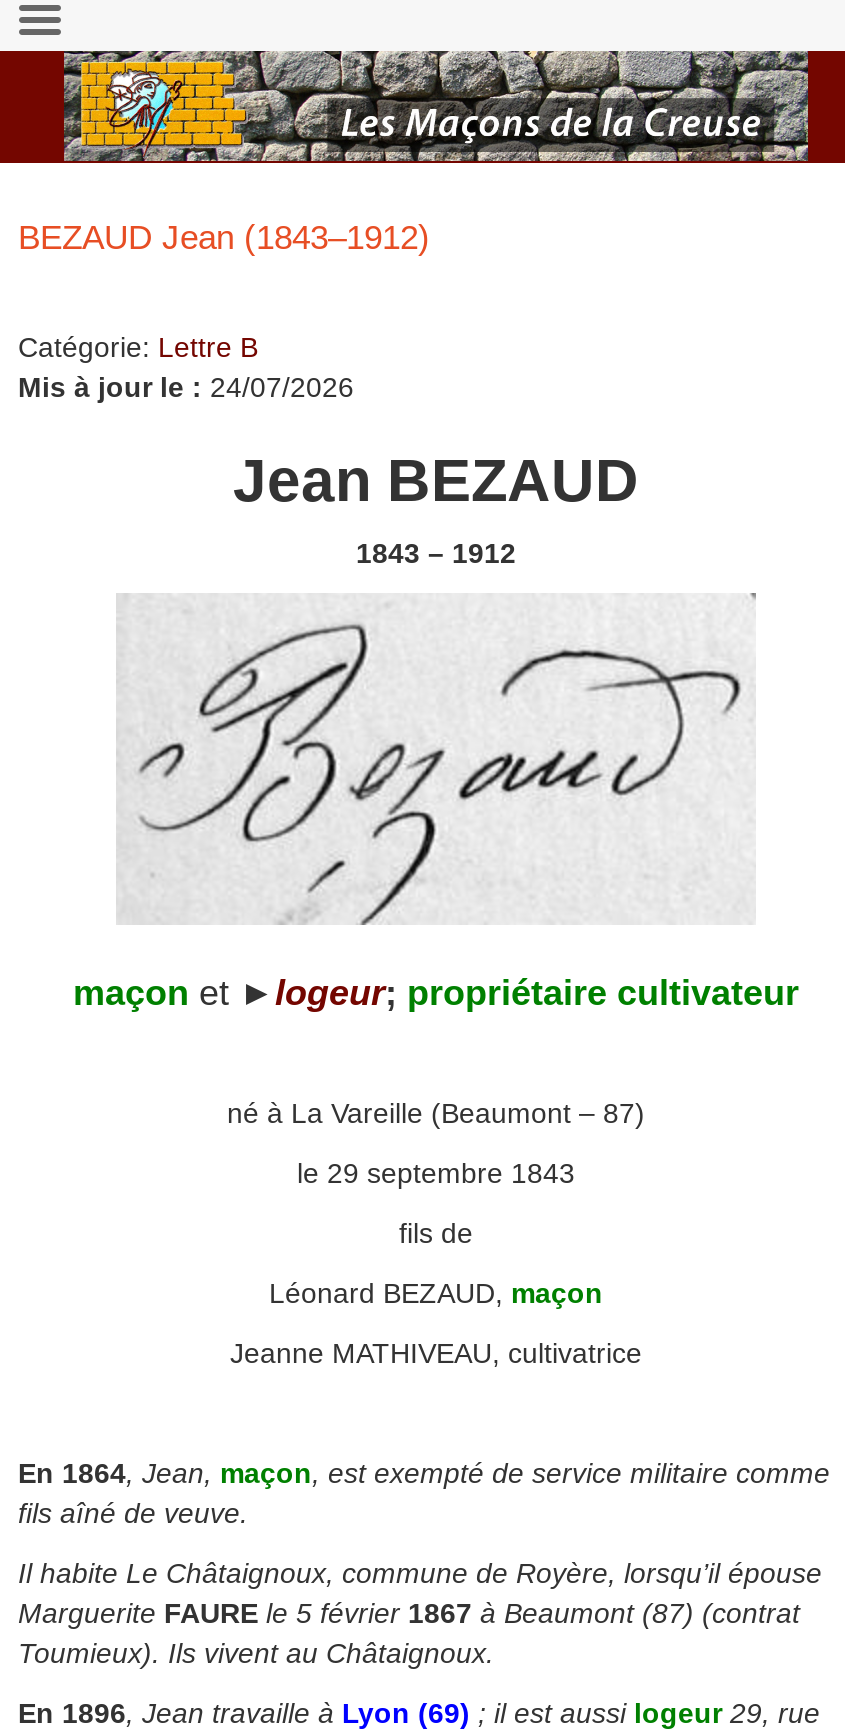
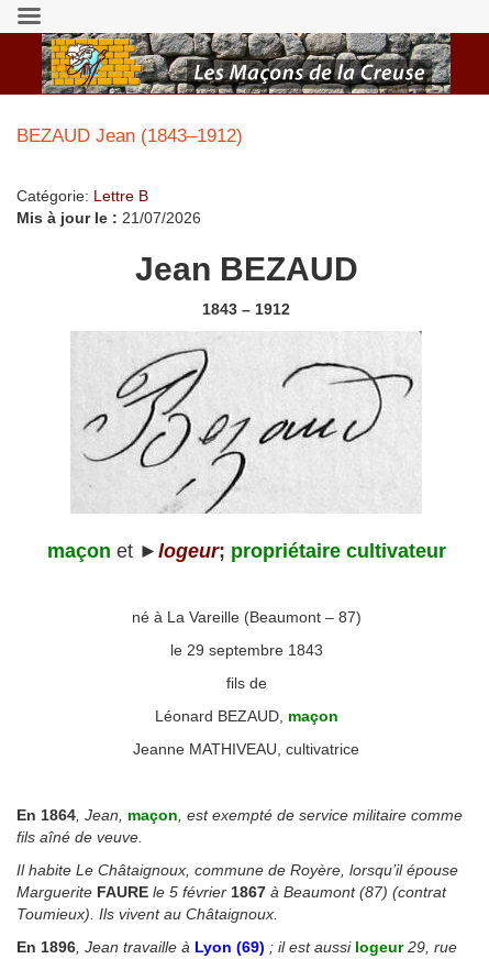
- Mis à jour le : 24/07/2026
+ Mis à jour le : 21/07/2026
